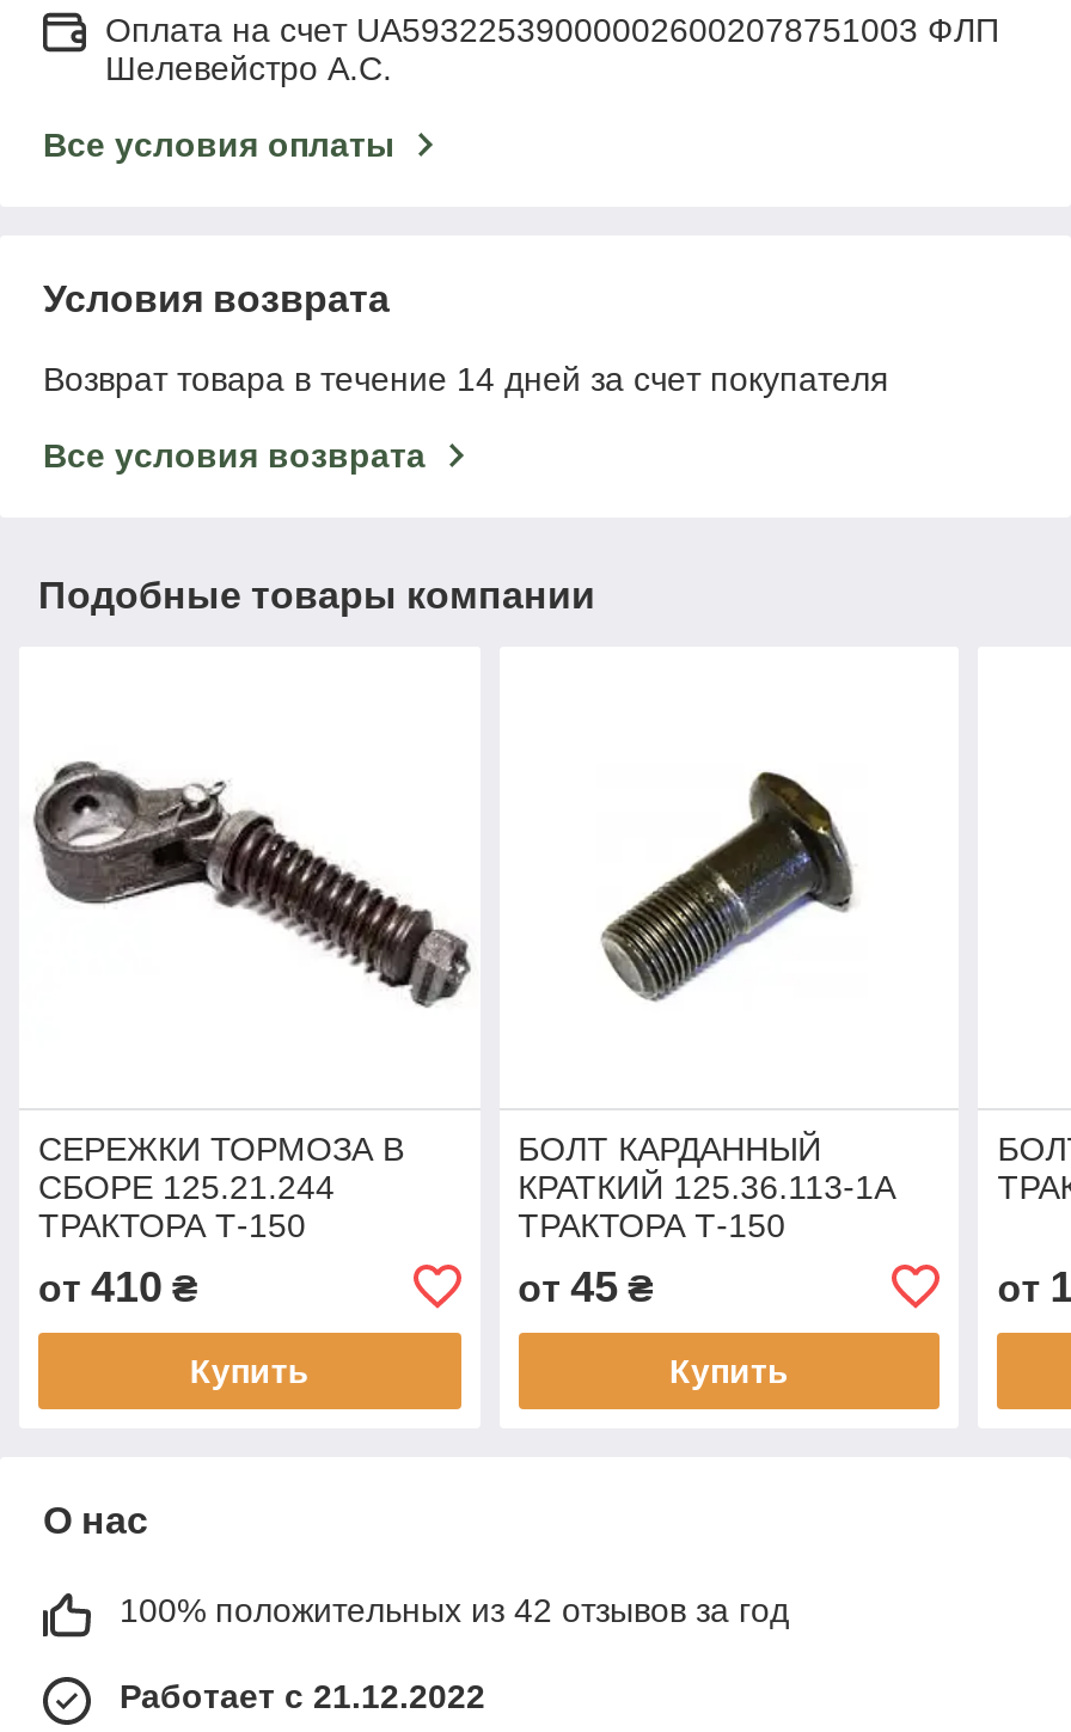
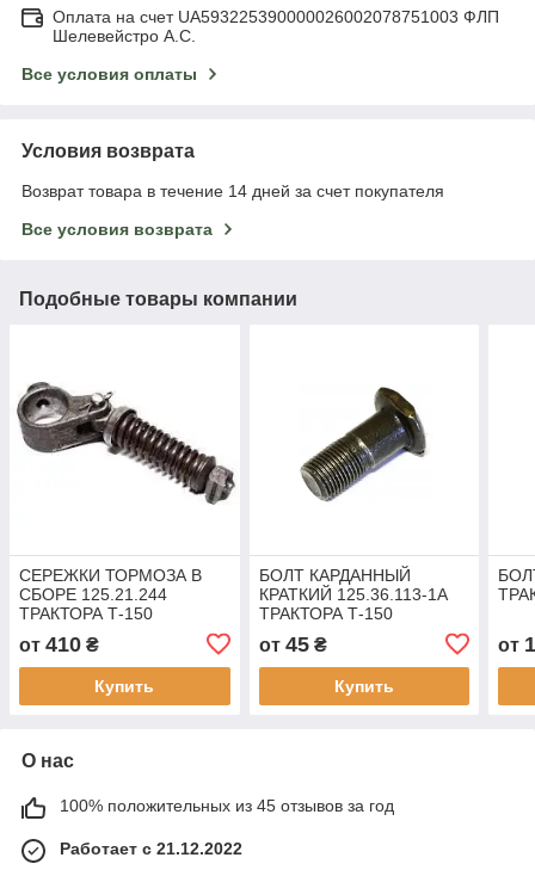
- 100% положительных из 42 отзывов за год
+ 100% положительных из 45 отзывов за год
